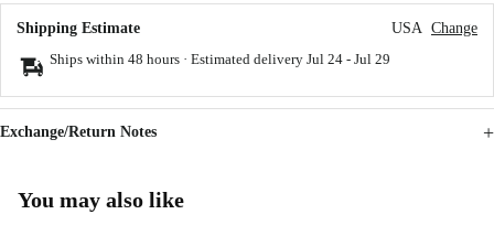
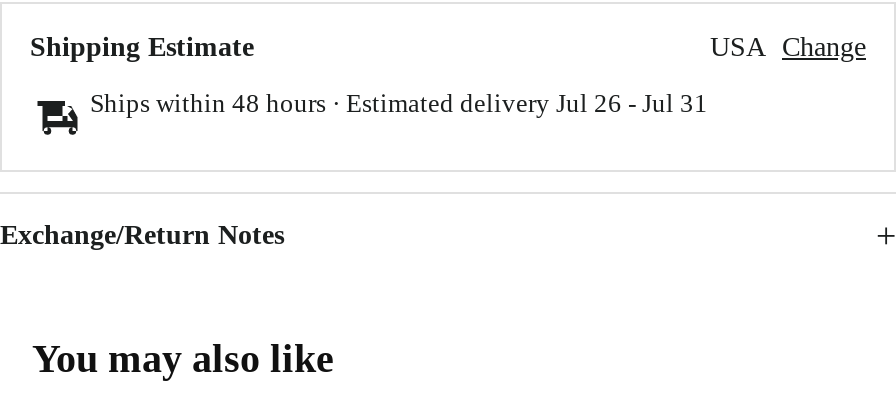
- Ships within 48 hours · Estimated delivery Jul 24 - Jul 29
+ Ships within 48 hours · Estimated delivery Jul 26 - Jul 31
